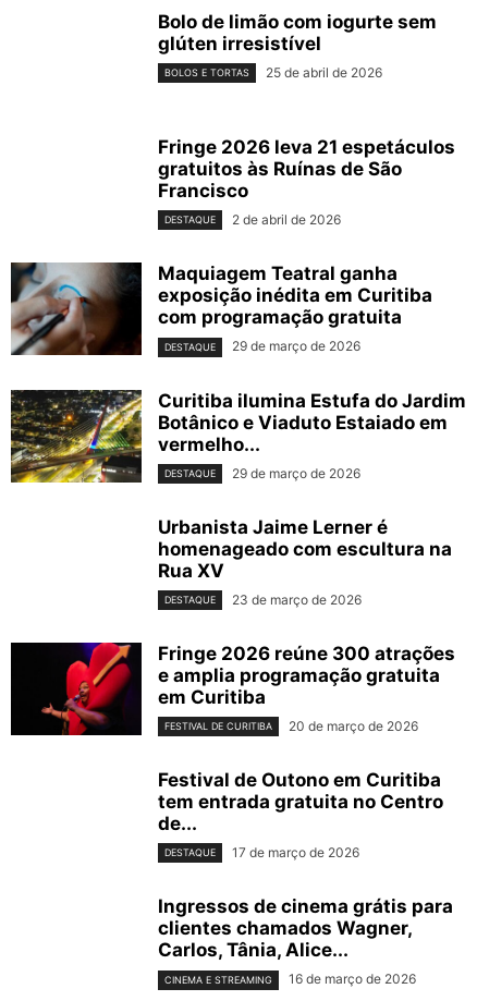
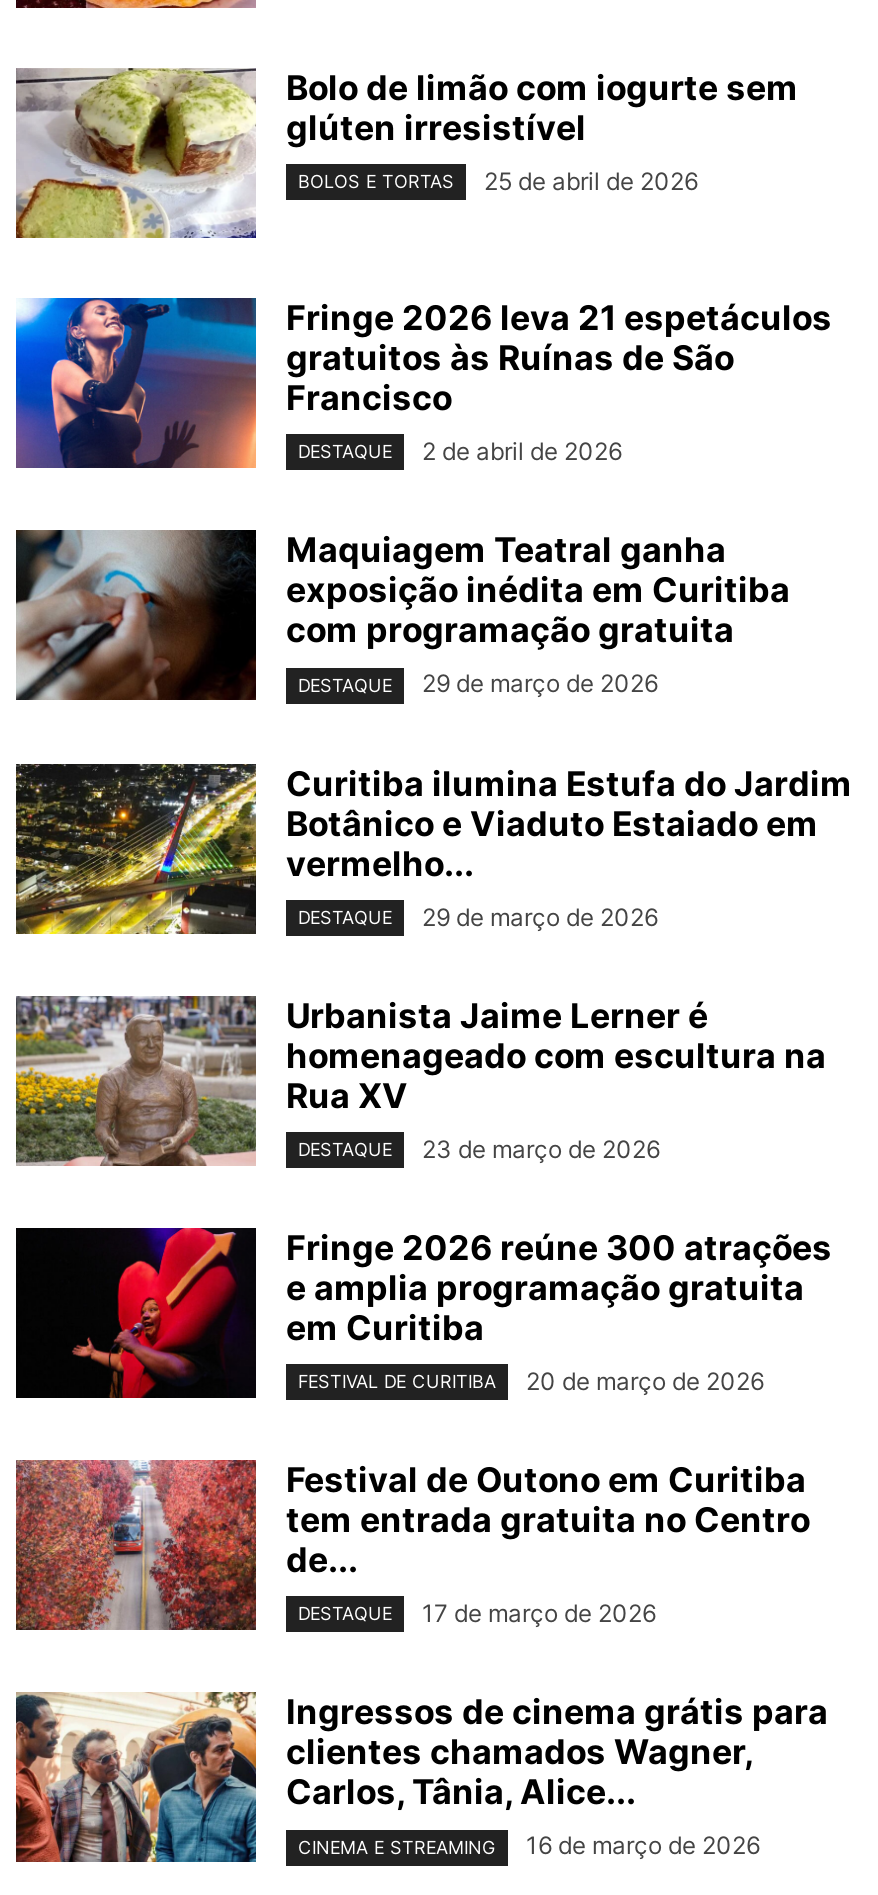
+ [image]

+ [image]

+ [image]

+ [image]

+ [image]
